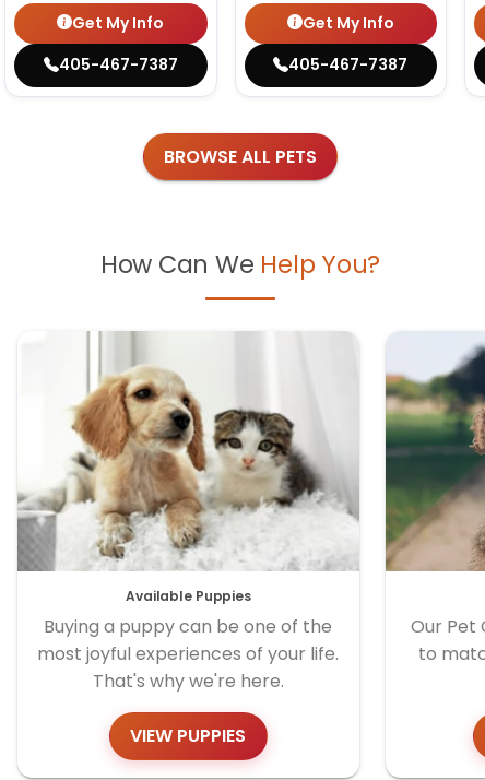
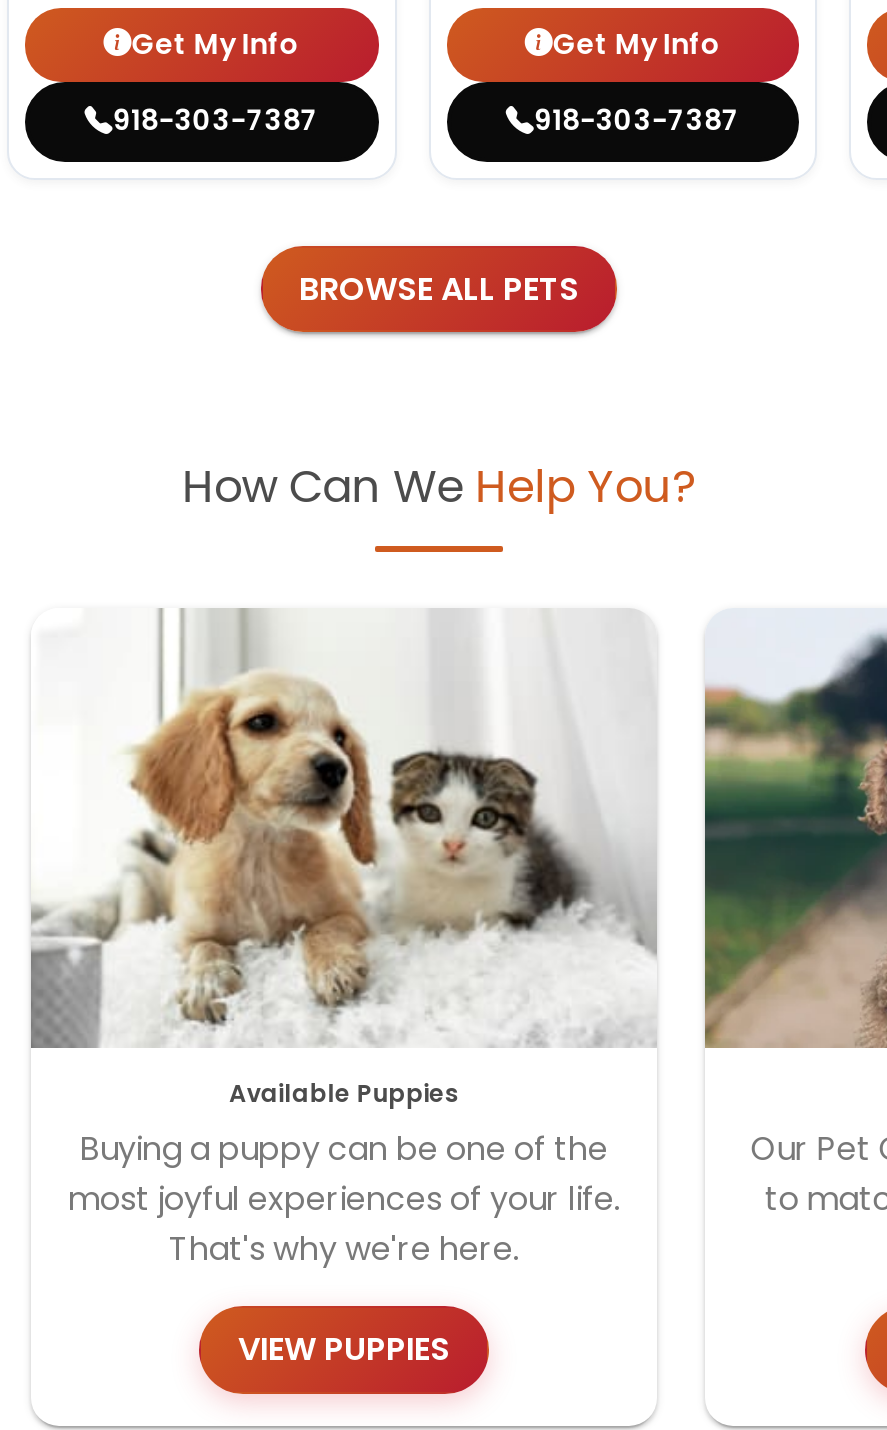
- 405-467-7387
+ 918-303-7387

- 405-467-7387
+ 918-303-7387
